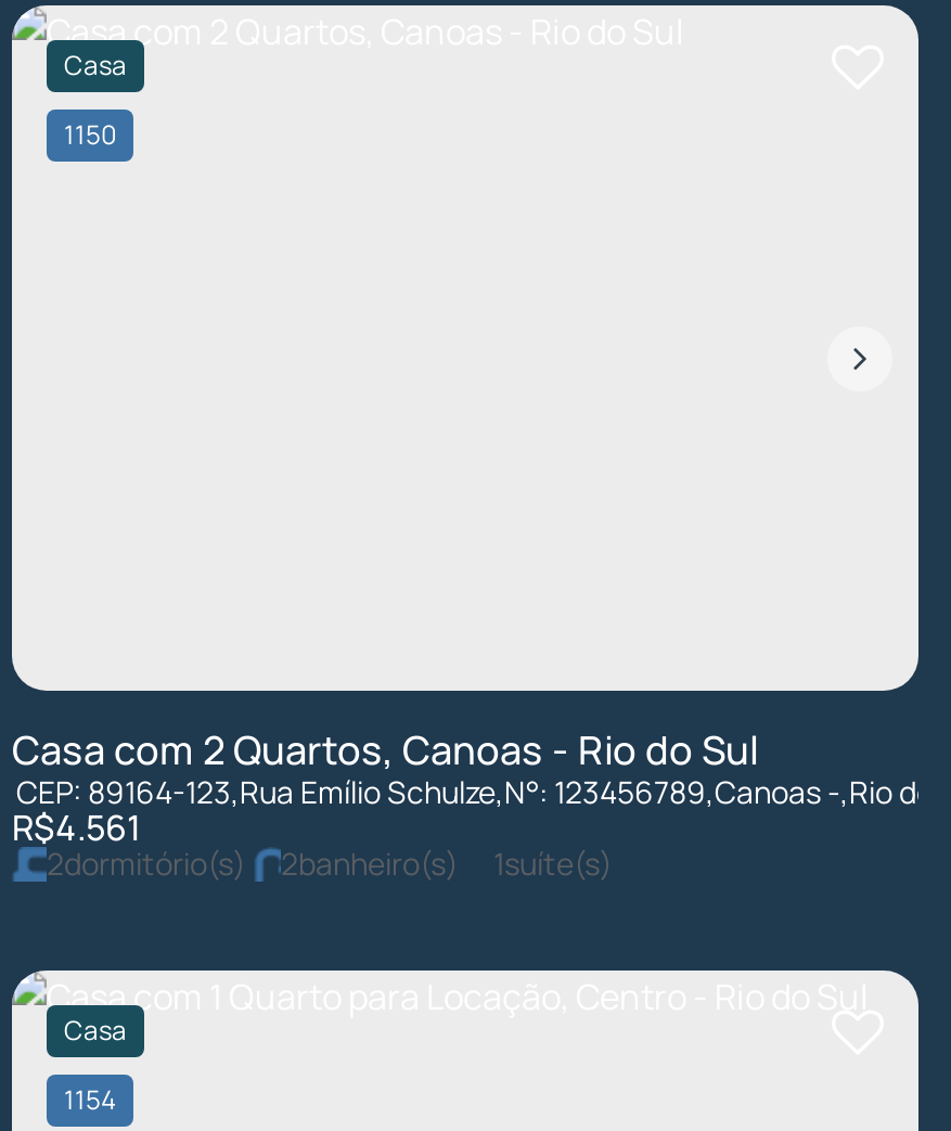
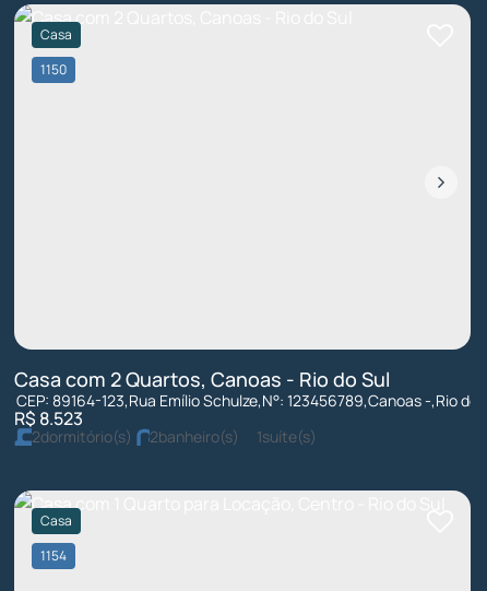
- R$4.561
+ R$8.523
